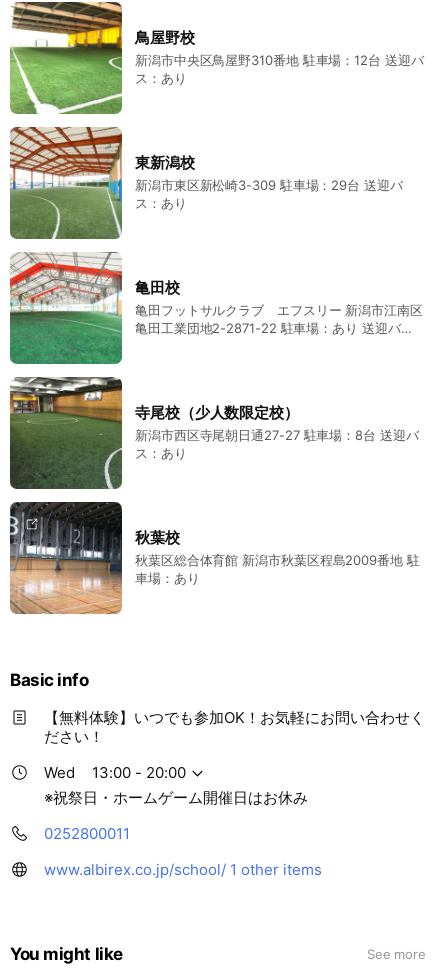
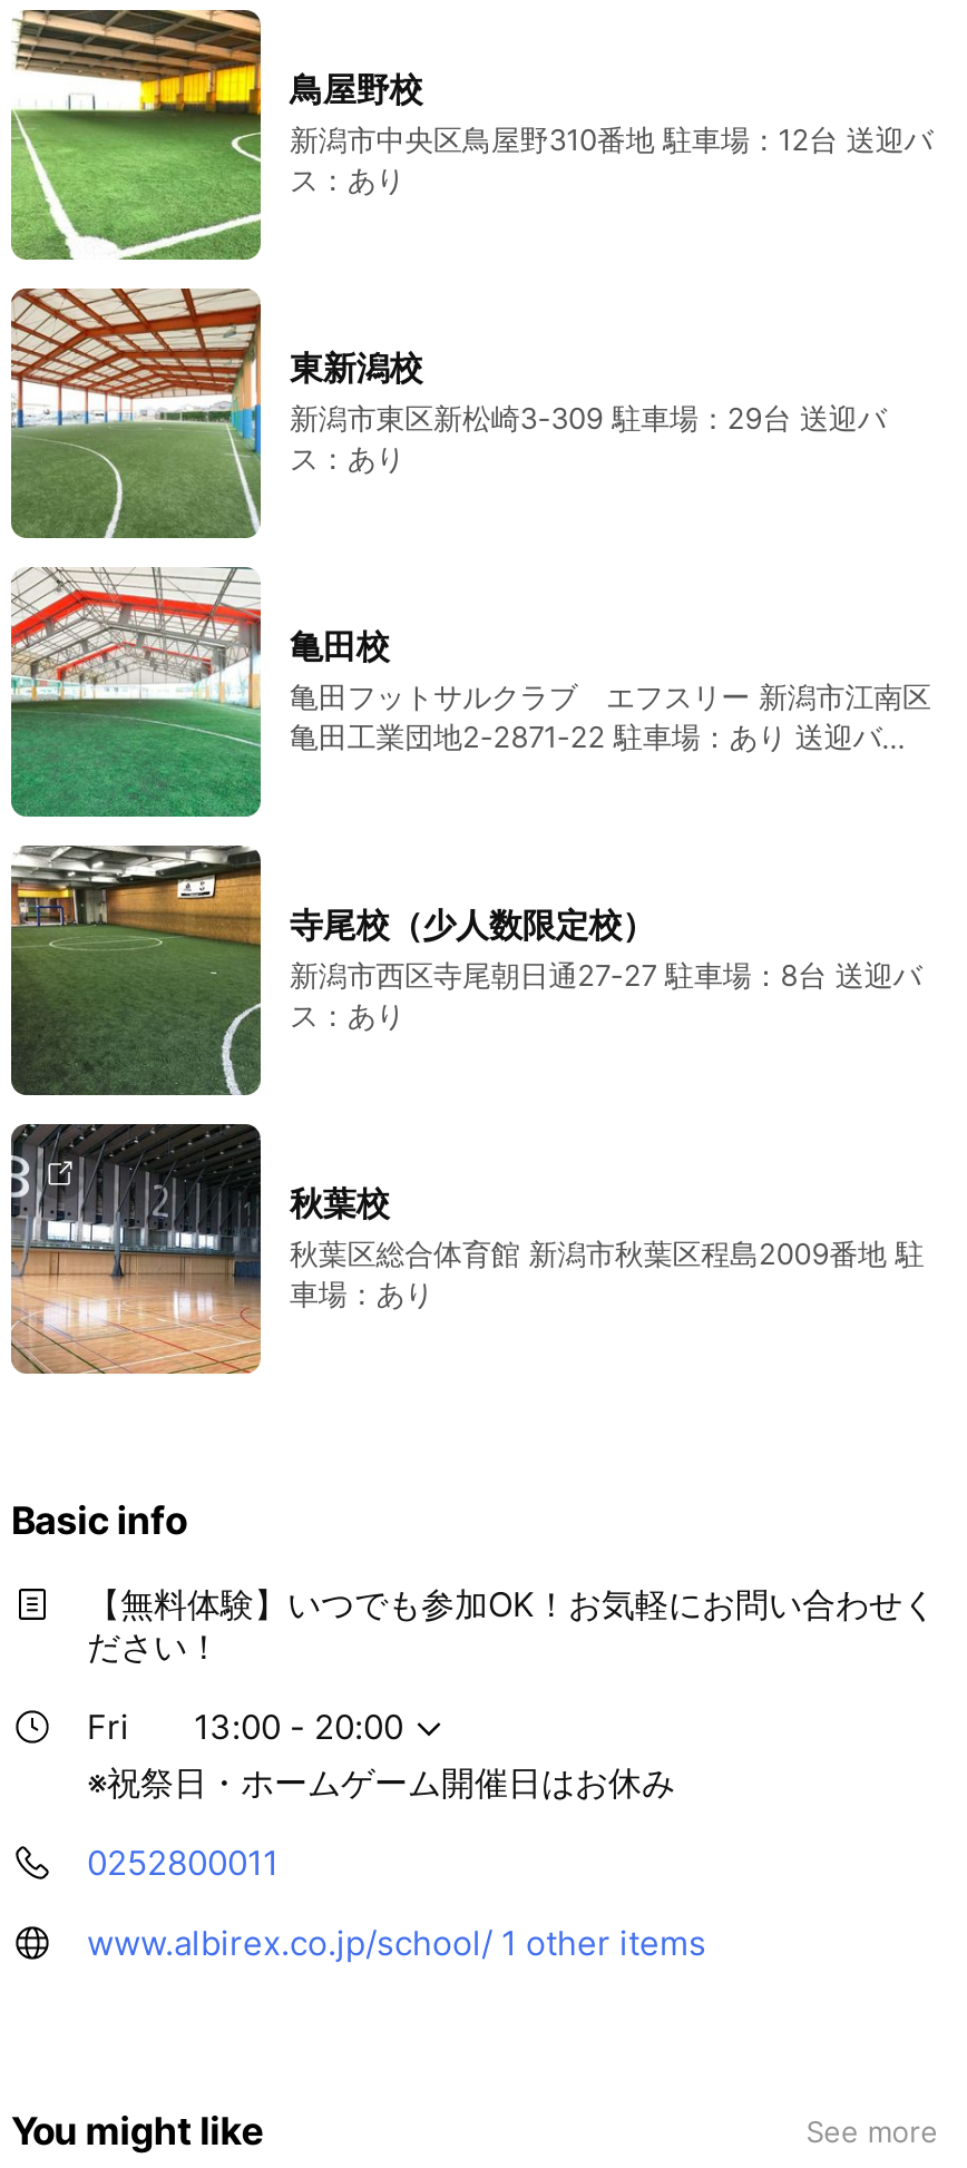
- Wed
+ Fri
